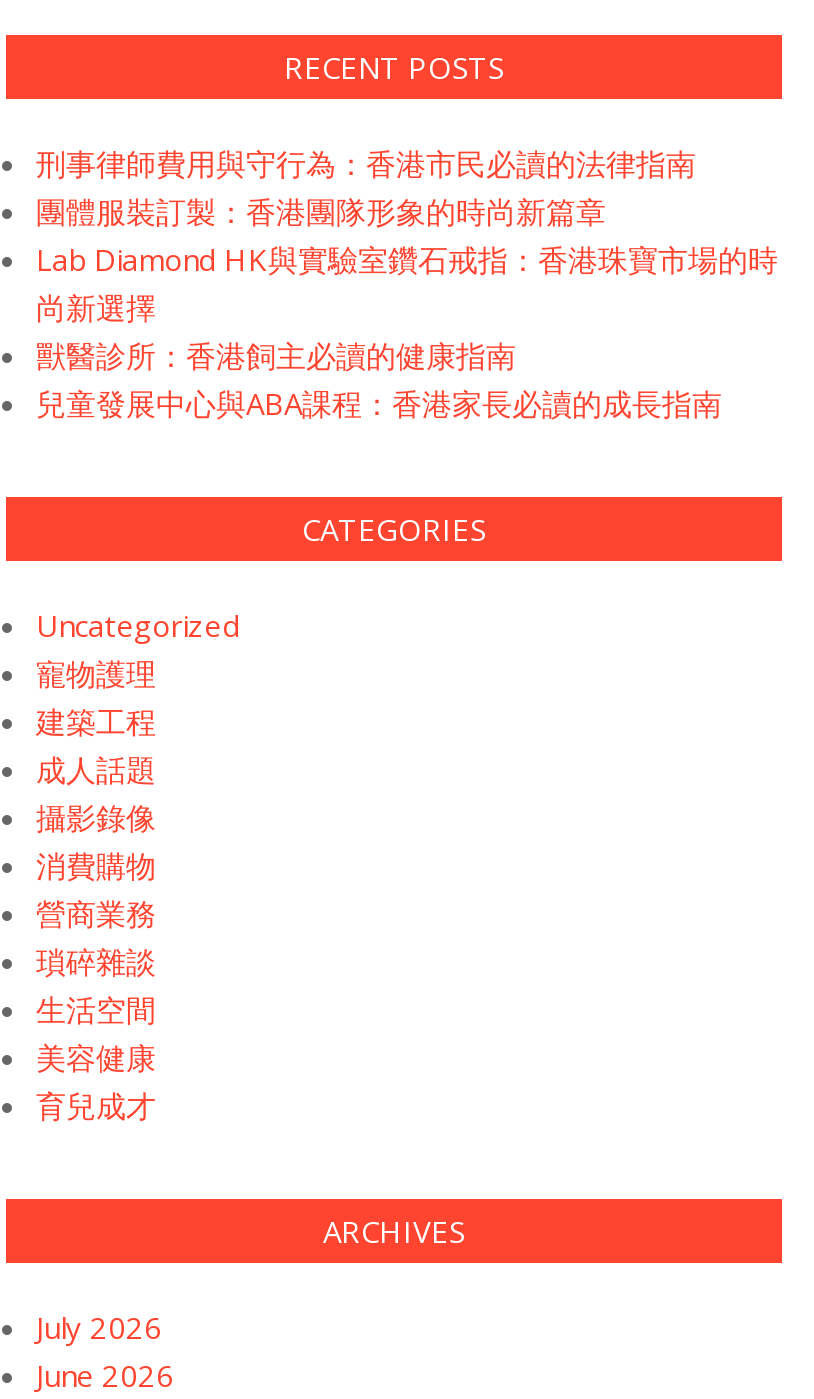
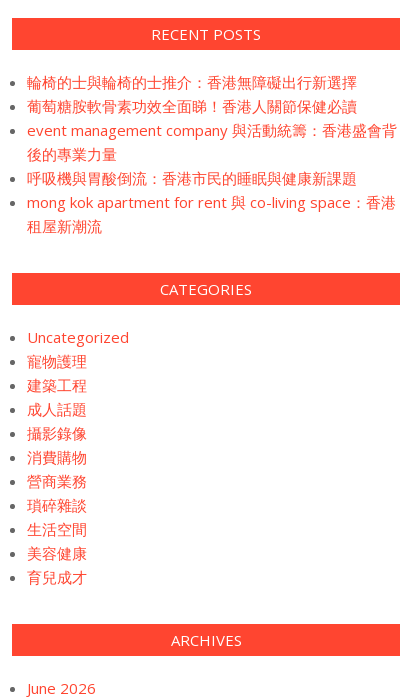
- 刑事律師費用與守行為：香港市民必讀的法律指南
- 團體服裝訂製：香港團隊形象的時尚新篇章
- Lab Diamond HK與實驗室鑽石戒指：香港珠寶市場的時
- 尚新選擇
- 獸醫診所：香港飼主必讀的健康指南
- 兒童發展中心與ABA課程：香港家長必讀的成長指南
+ 輪椅的士與輪椅的士推介：香港無障礙出行新選擇
+ 葡萄糖胺軟骨素功效全面睇！香港人關節保健必讀
+ event management company 與活動統籌：香港盛會背
+ 後的專業力量
+ 呼吸機與胃酸倒流：香港市民的睡眠與健康新課題
+ mong kok apartment for rent 與 co-living space：香港
+ 租屋新潮流

moved down: CATEGORIES | Uncategorized | 寵物護理 | ... | 育兒成才 | ARCHIVES

- July 2026
